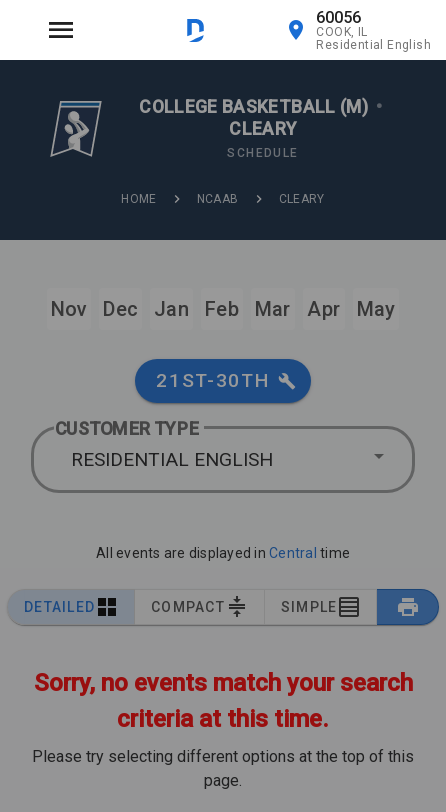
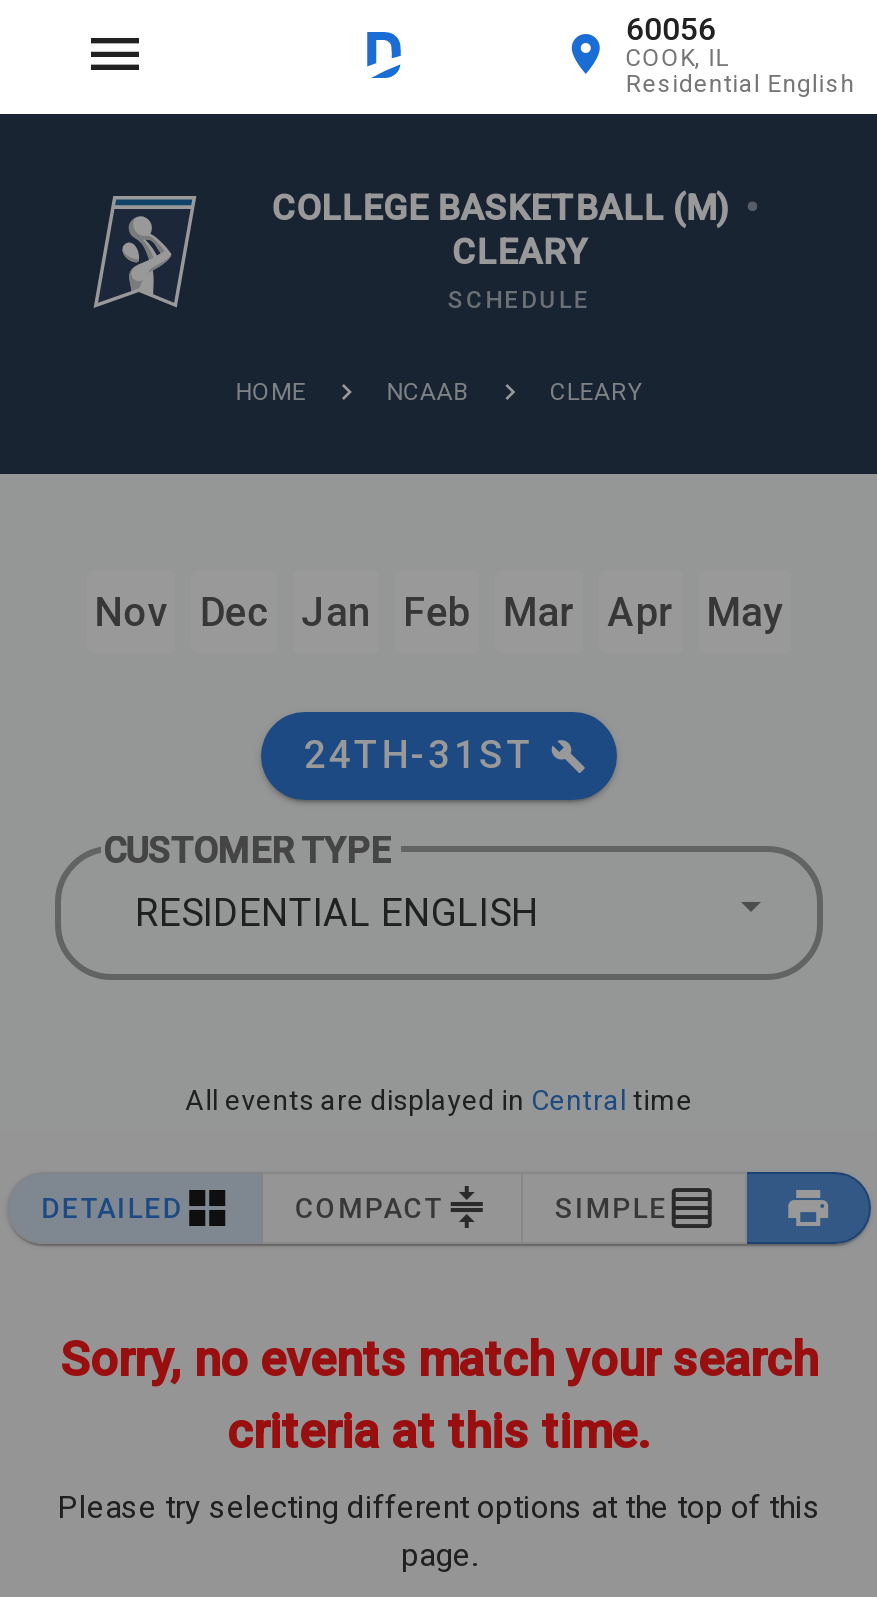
- 21ST-30TH
+ 24TH-31ST
